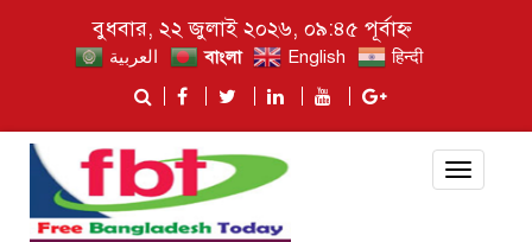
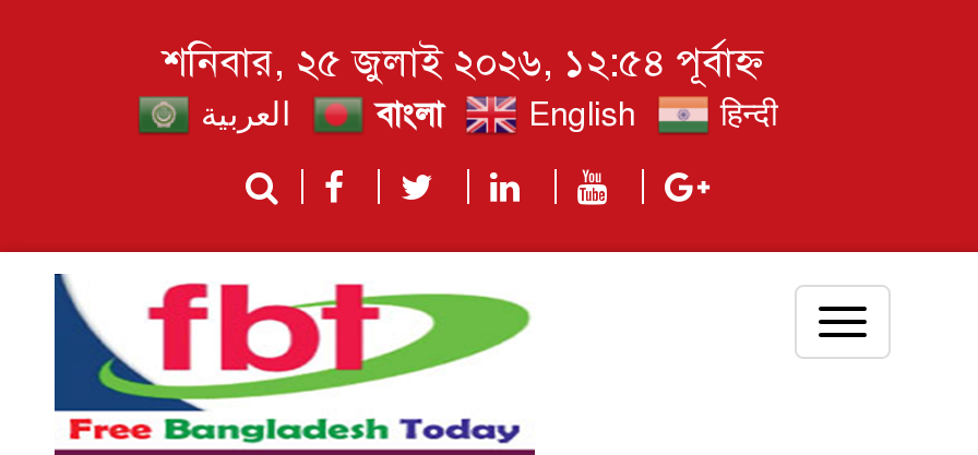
- বুধবার, ২২ জুলাই ২০২৬, ০৯:৪৫ পূর্বাহ্ন
+ শনিবার, ২৫ জুলাই ২০২৬, ১২:৫৪ পূর্বাহ্ন
